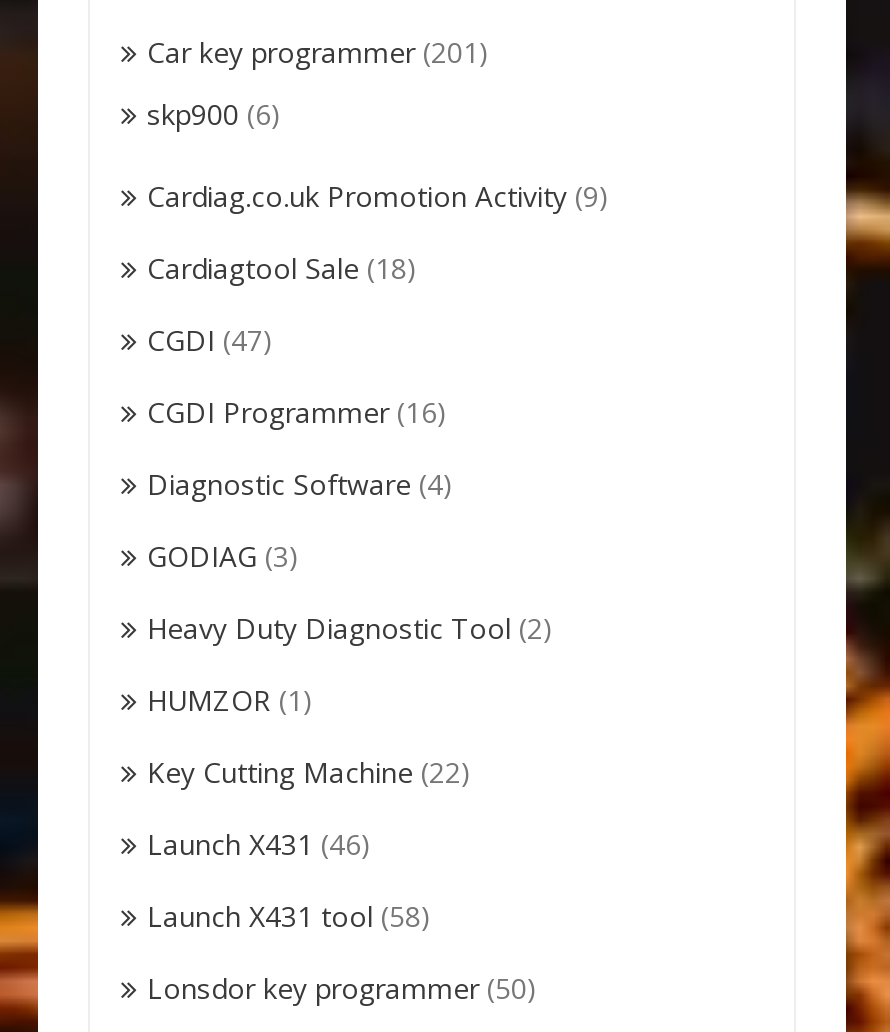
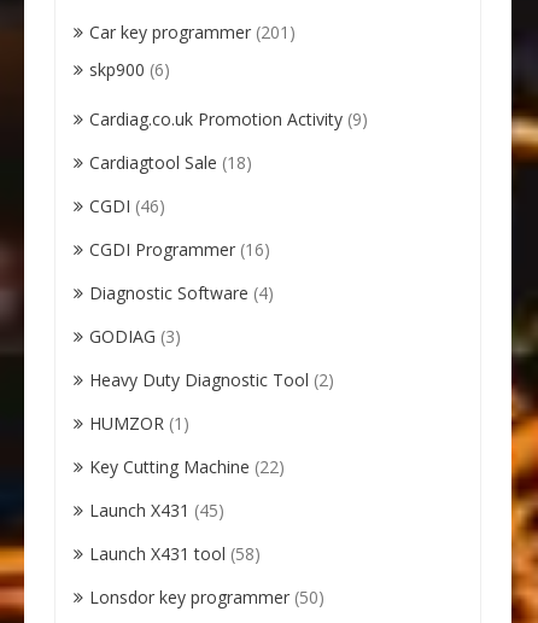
- CGDI (47)
+ CGDI (46)

- Launch X431 (46)
+ Launch X431 (45)
